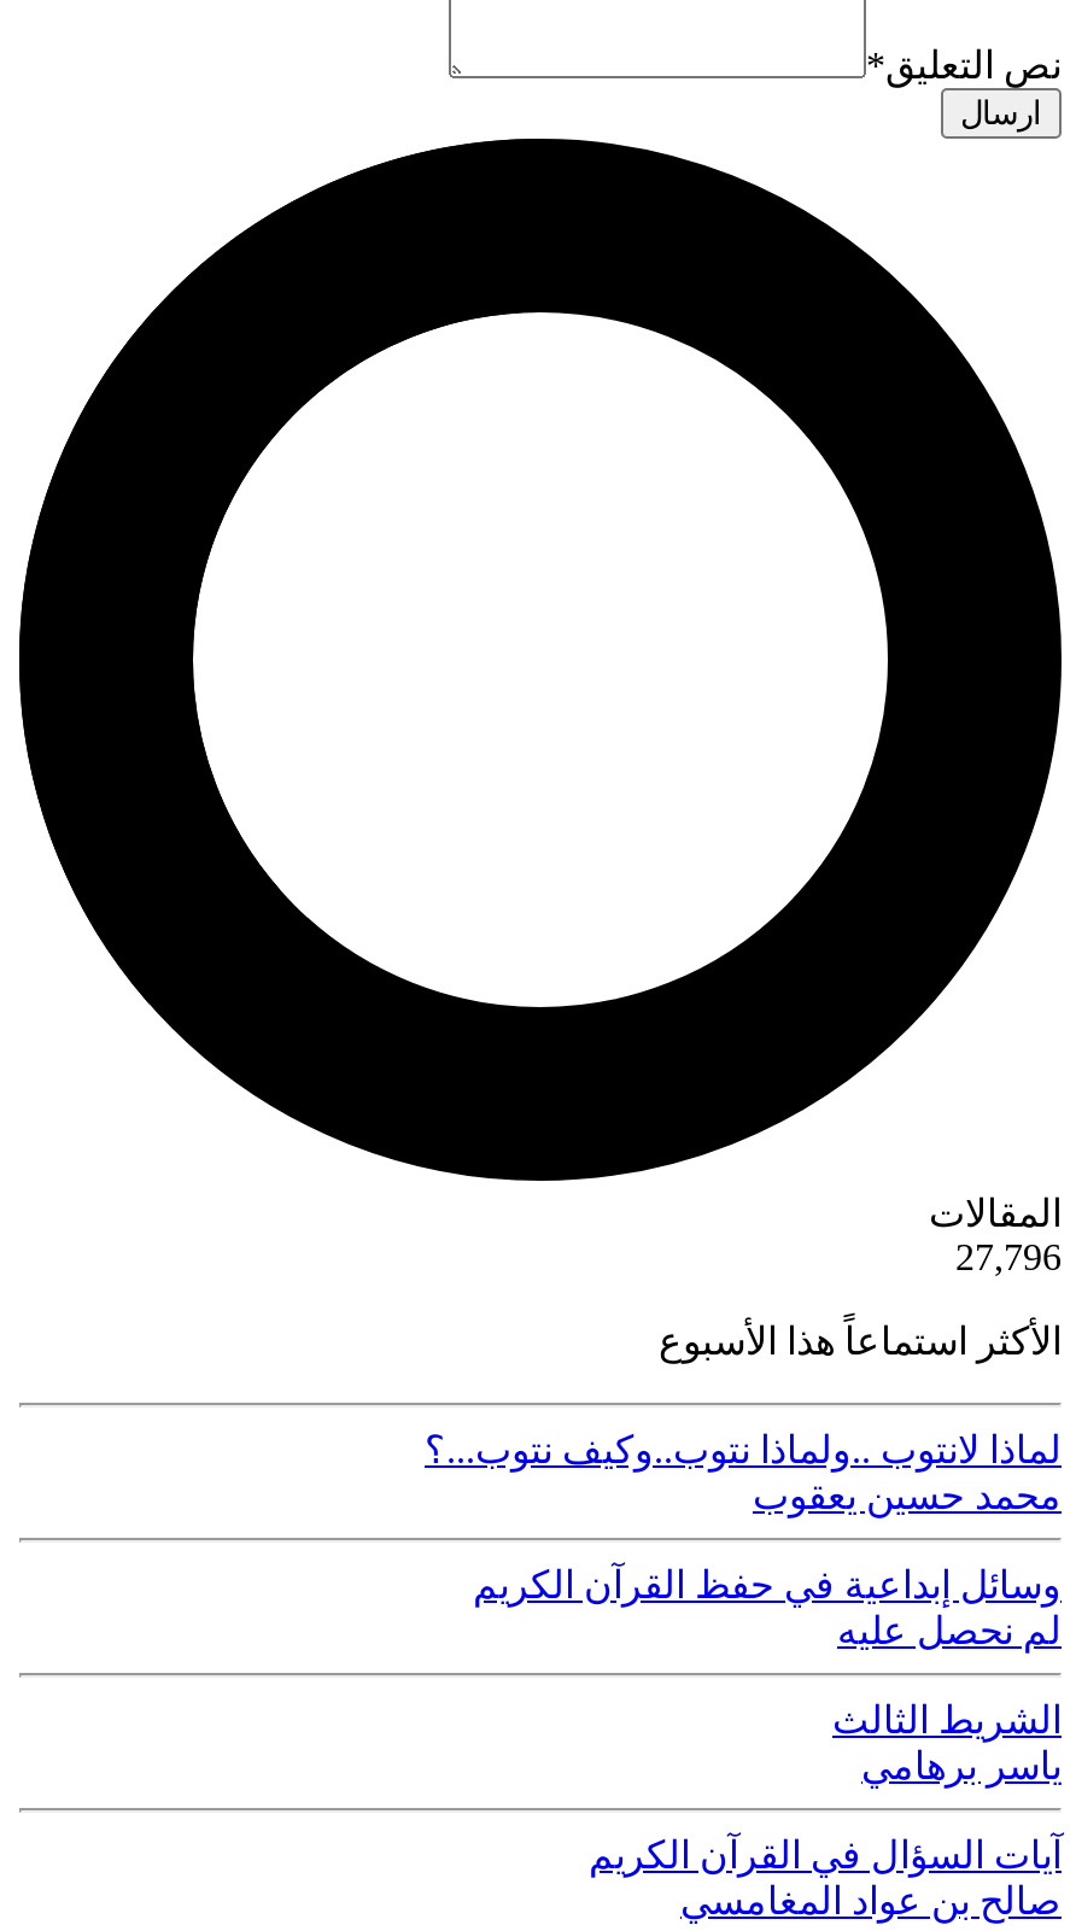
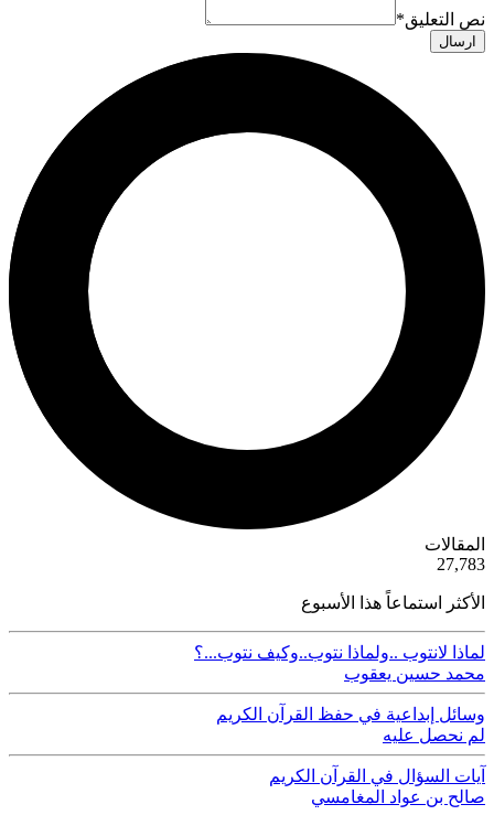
- 27,796
+ 27,783

- الشريط الثالث
- ياسر برهامي
